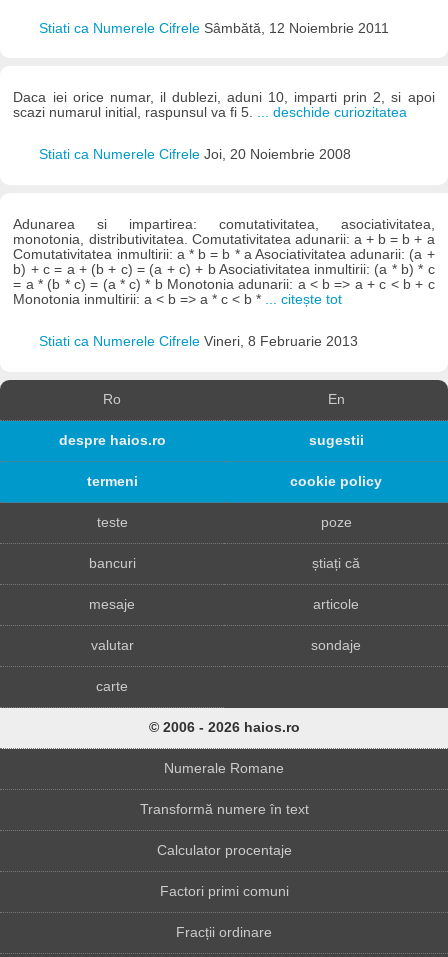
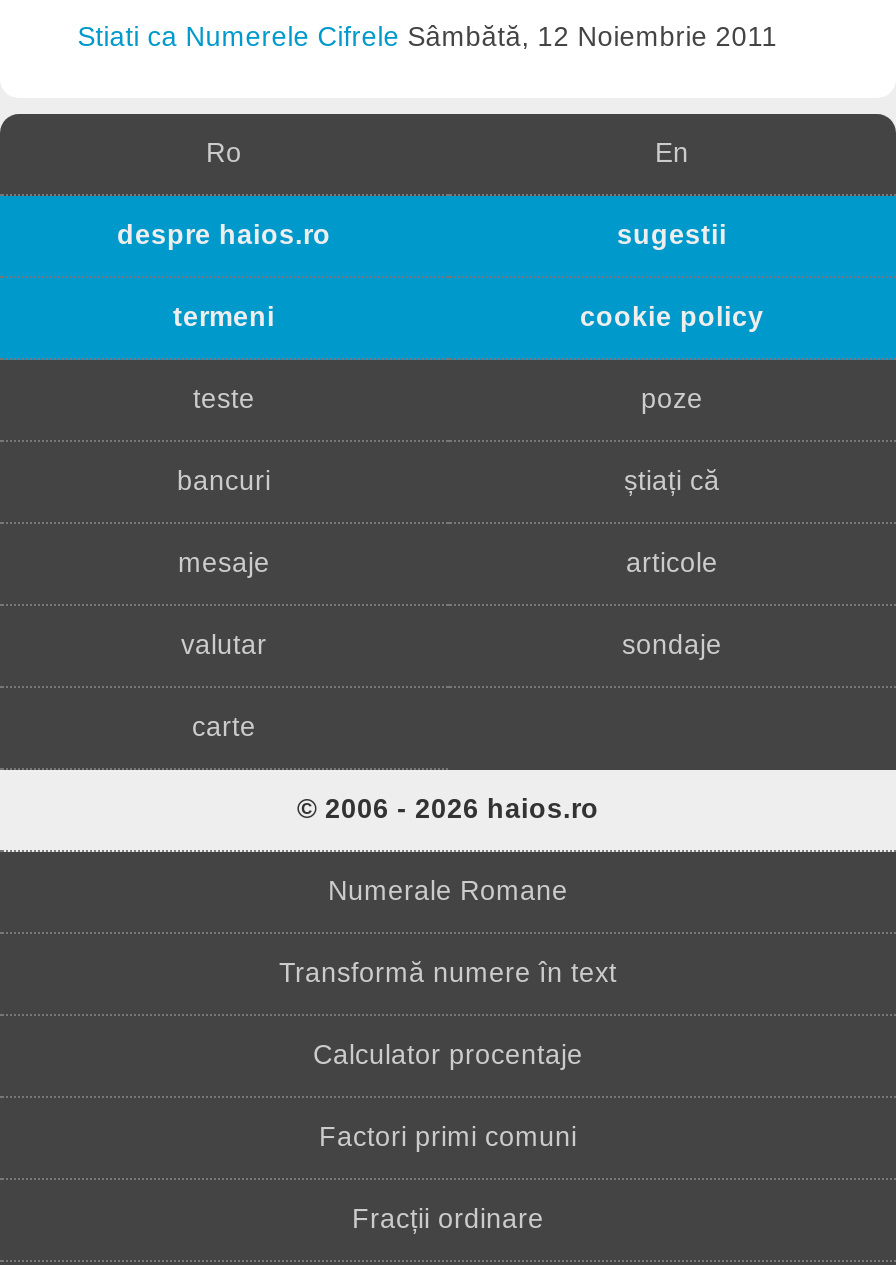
- Daca iei orice numar, il dublezi, aduni 10, imparti prin 2, si apoi
- scazi numarul initial, raspunsul va fi 5.... deschide curiozitatea
- Stiati ca Numerele Cifrele Joi, 20 Noiembrie 2008

- Adunarea si impartirea: comutativitatea, asociativitatea,
- monotonia, distributivitatea. Comutativitatea adunarii: a + b = b + a
- Comutativitatea inmultirii: a * b = b * a Asociativitatea adunarii: (a +
- b) + c = a + (b + c) = (a + c) + b Asociativitatea inmultirii: (a * b) * c
- = a * (b * c) = (a * c) * b Monotonia adunarii: a < b => a + c < b + c
- Monotonia inmultirii: a < b => a * c < b *... citește tot
- Stiati ca Numerele Cifrele Vineri, 8 Februarie 2013
